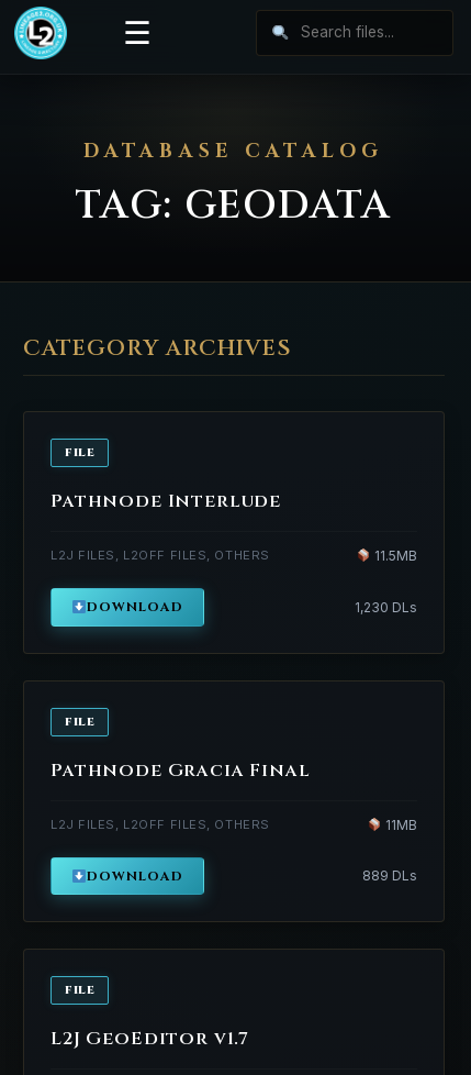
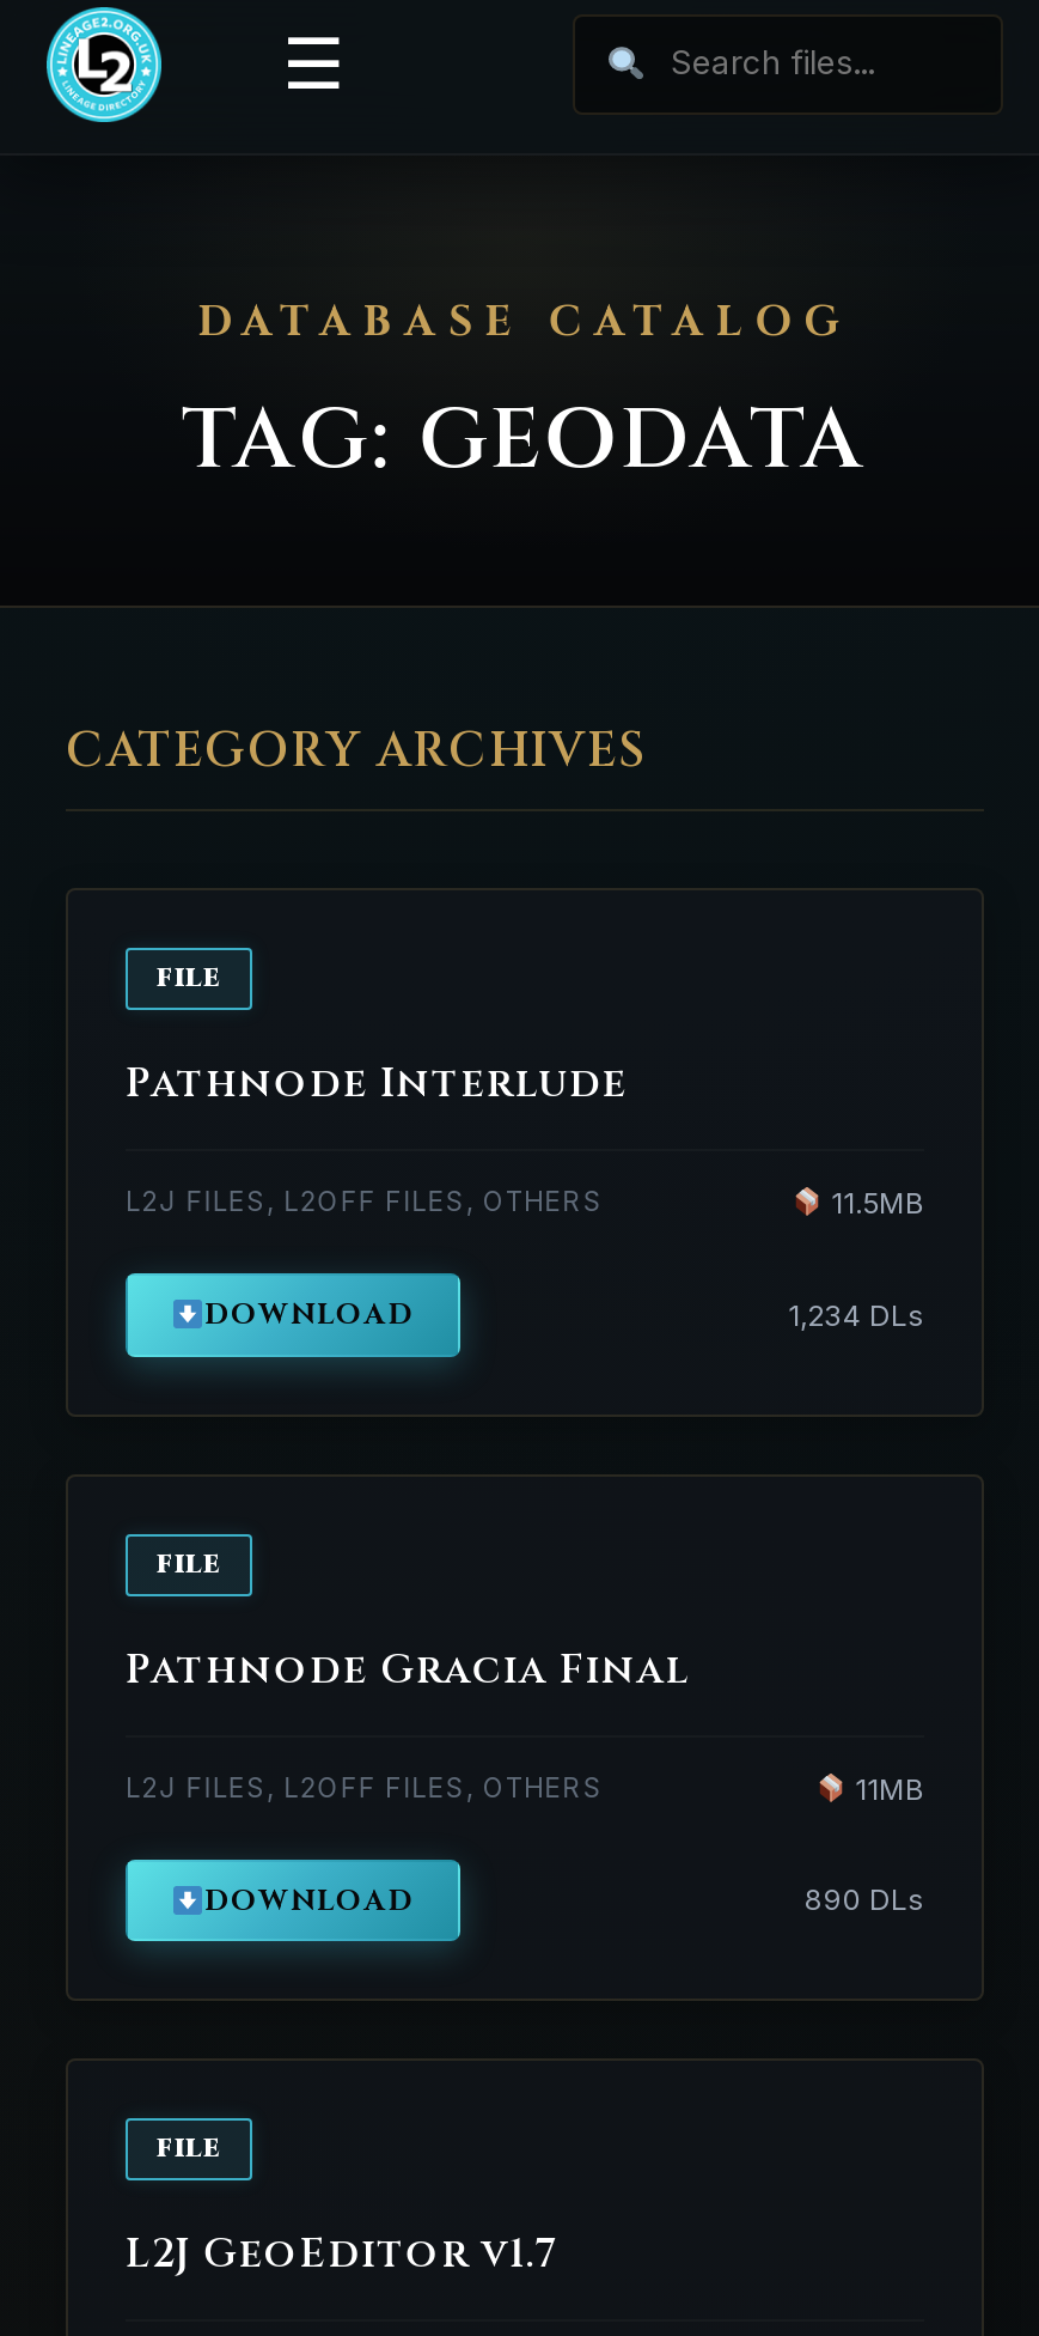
- 1,230 DLs
+ 1,234 DLs

- 889 DLs
+ 890 DLs
